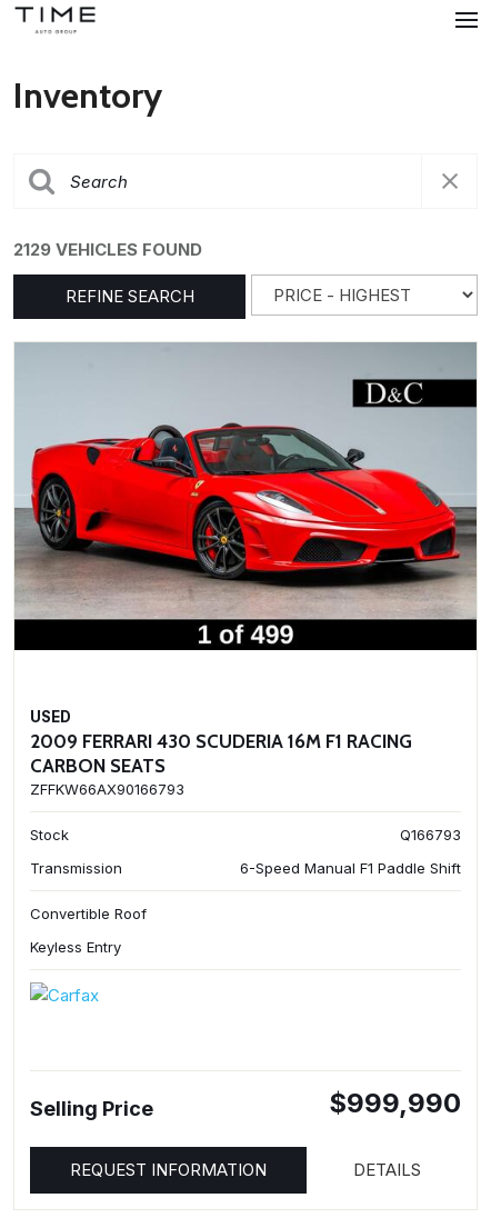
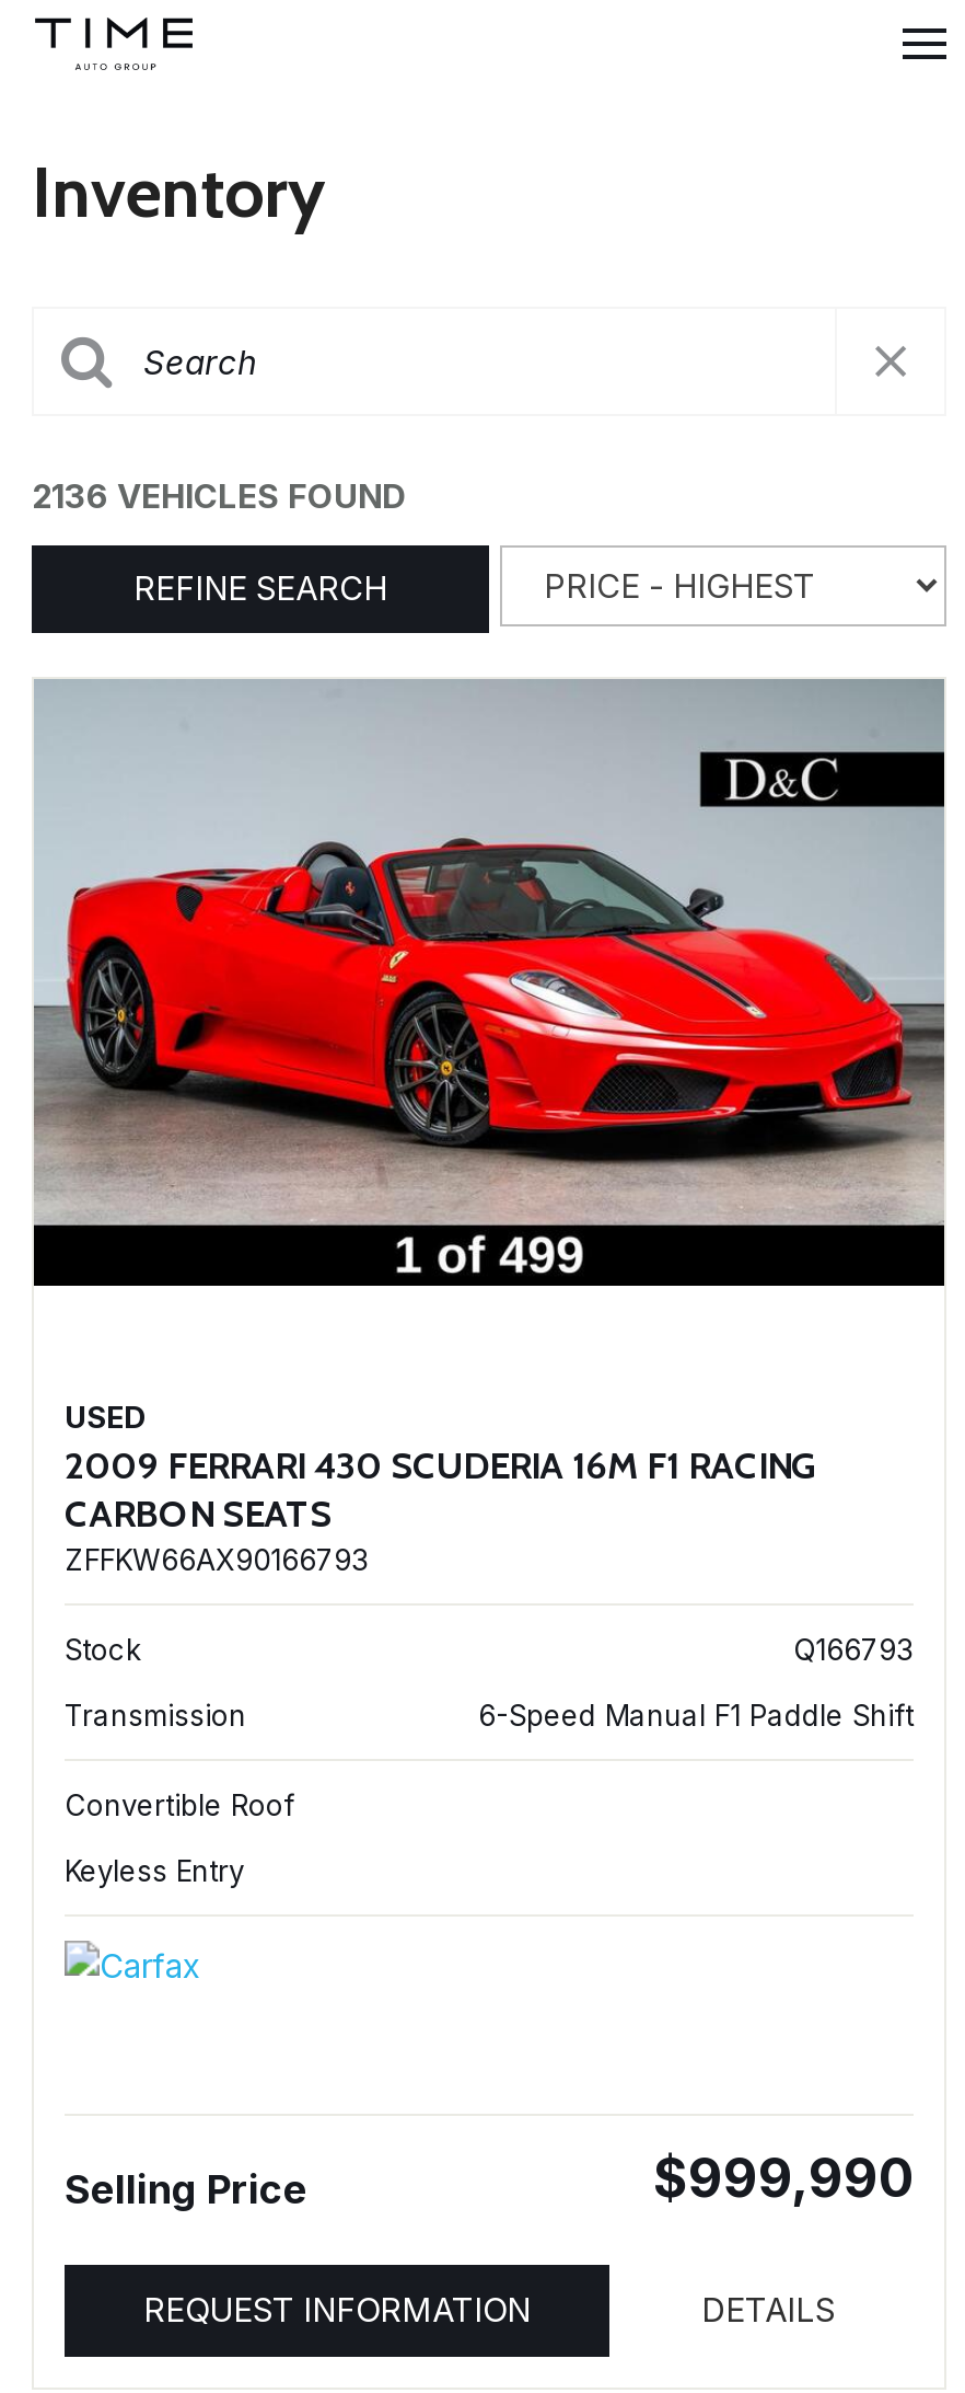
- 2129 VEHICLES FOUND
+ 2136 VEHICLES FOUND
